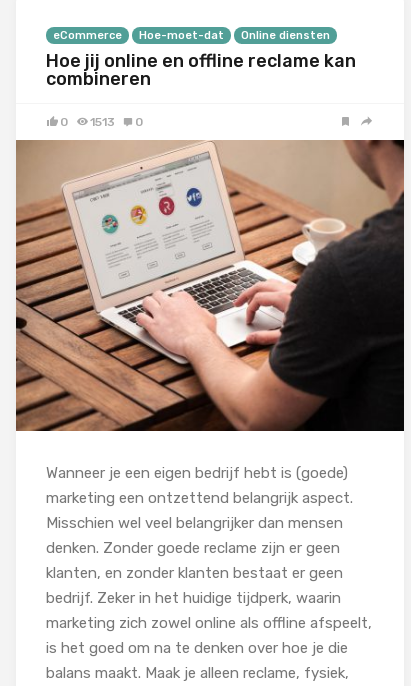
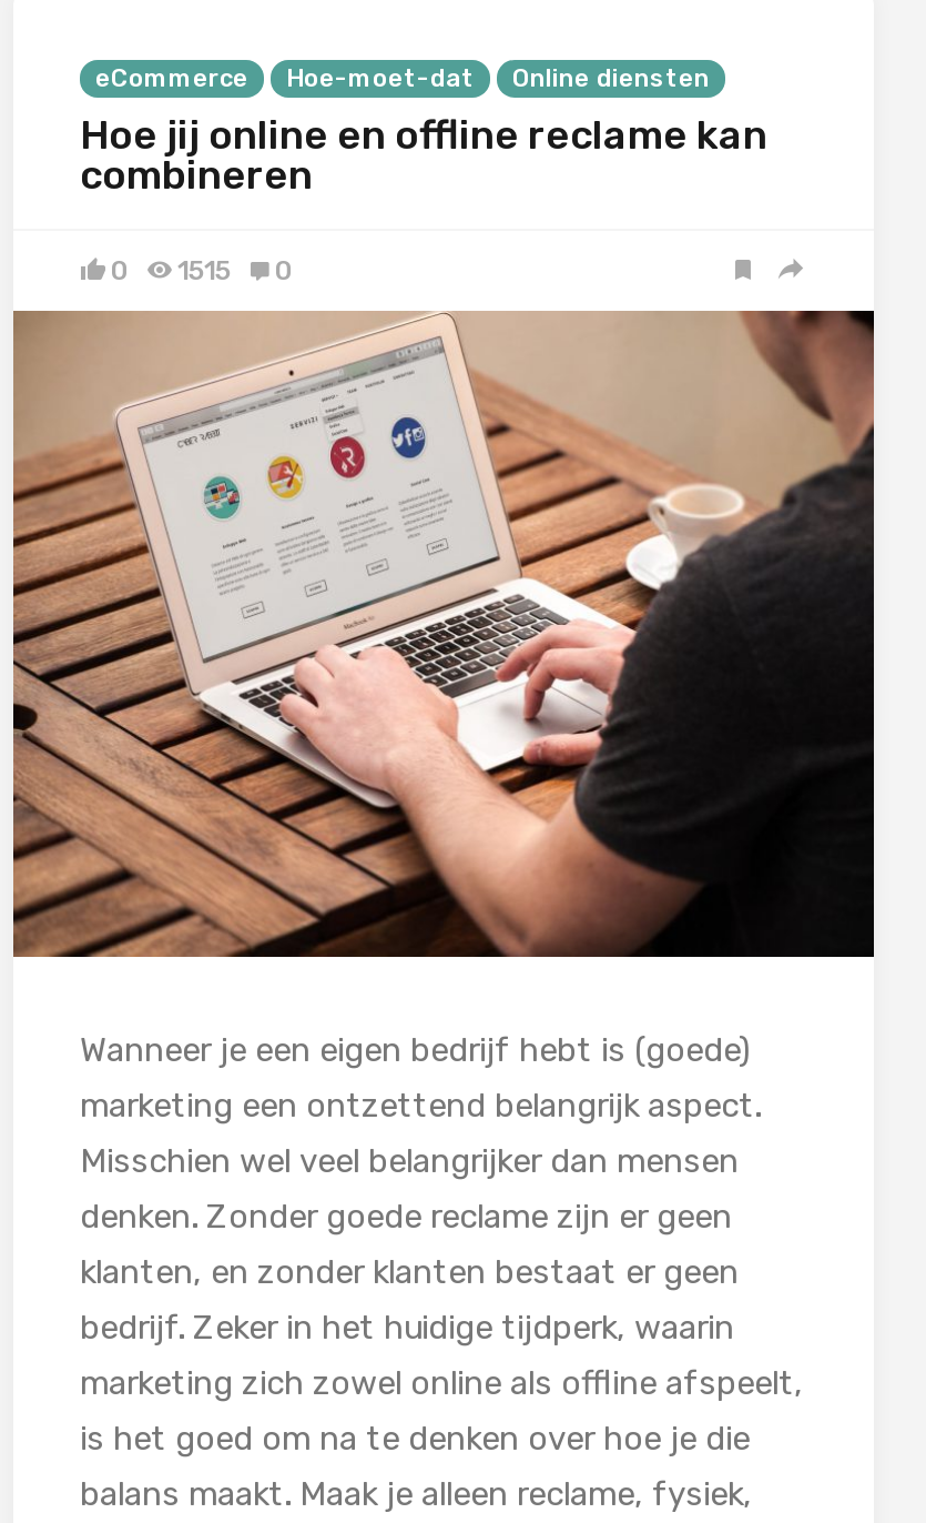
- 0 1513 0
+ 0 1515 0
